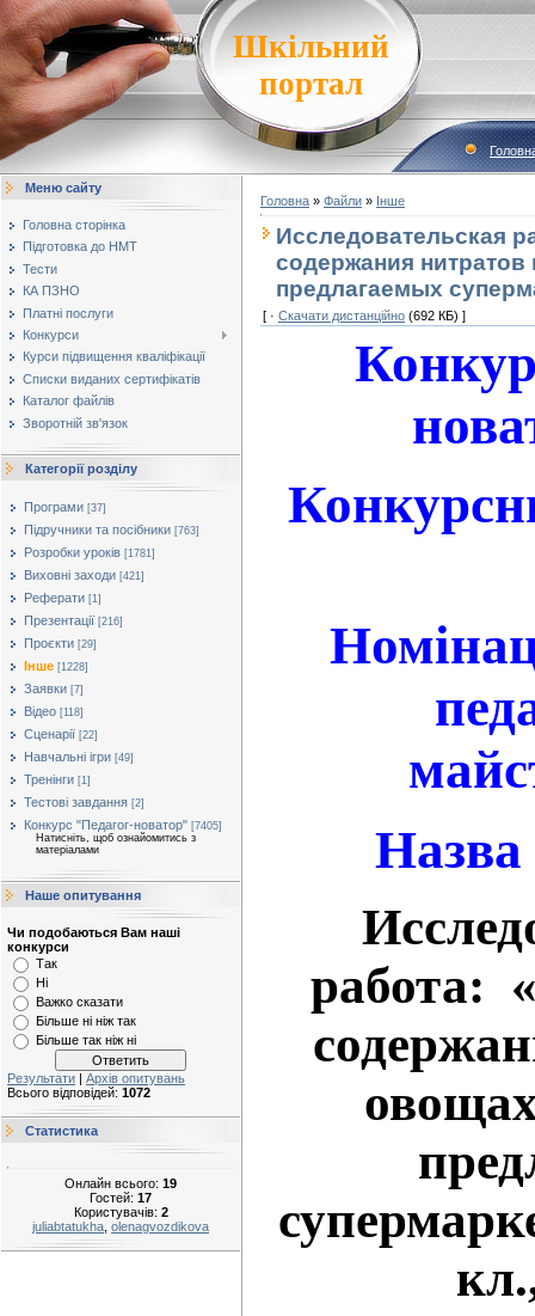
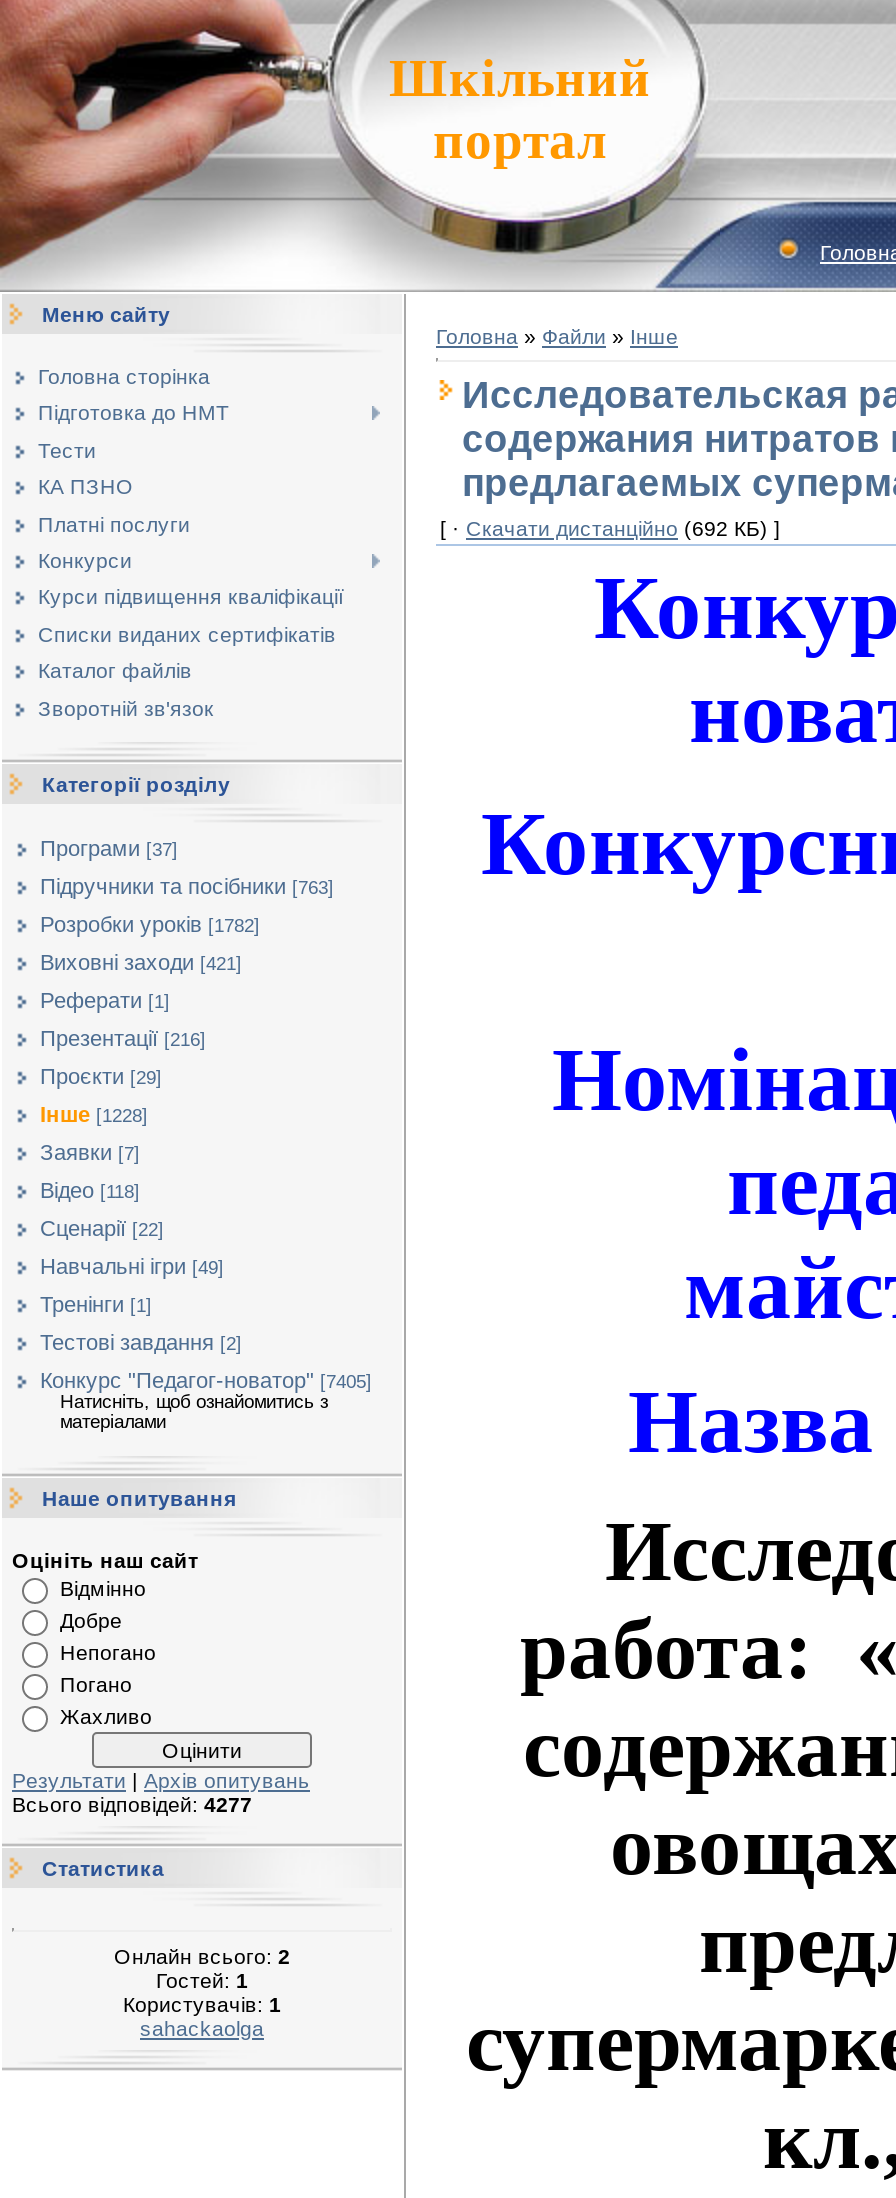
- Розробки уроків [1781]
+ Розробки уроків [1782]

- Чи подобаються Вам наші
- конкурси
- Так
- Ні
- Важко сказати
- Більше ні ніж так
- Більше так ніж ні
+ Оцініть наш сайт
+ Відмінно
+ Добре
+ Непогано
+ Погано
+ Жахливо

- Всього відповідей:1072
+ Всього відповідей:4277

- Онлайн всього: 19
- Гостей: 17
- Користувачів: 2
- juliabtatukha, olenagvozdikova
+ Онлайн всього: 2
+ Гостей: 1
+ Користувачів: 1
+ sahackaolga
